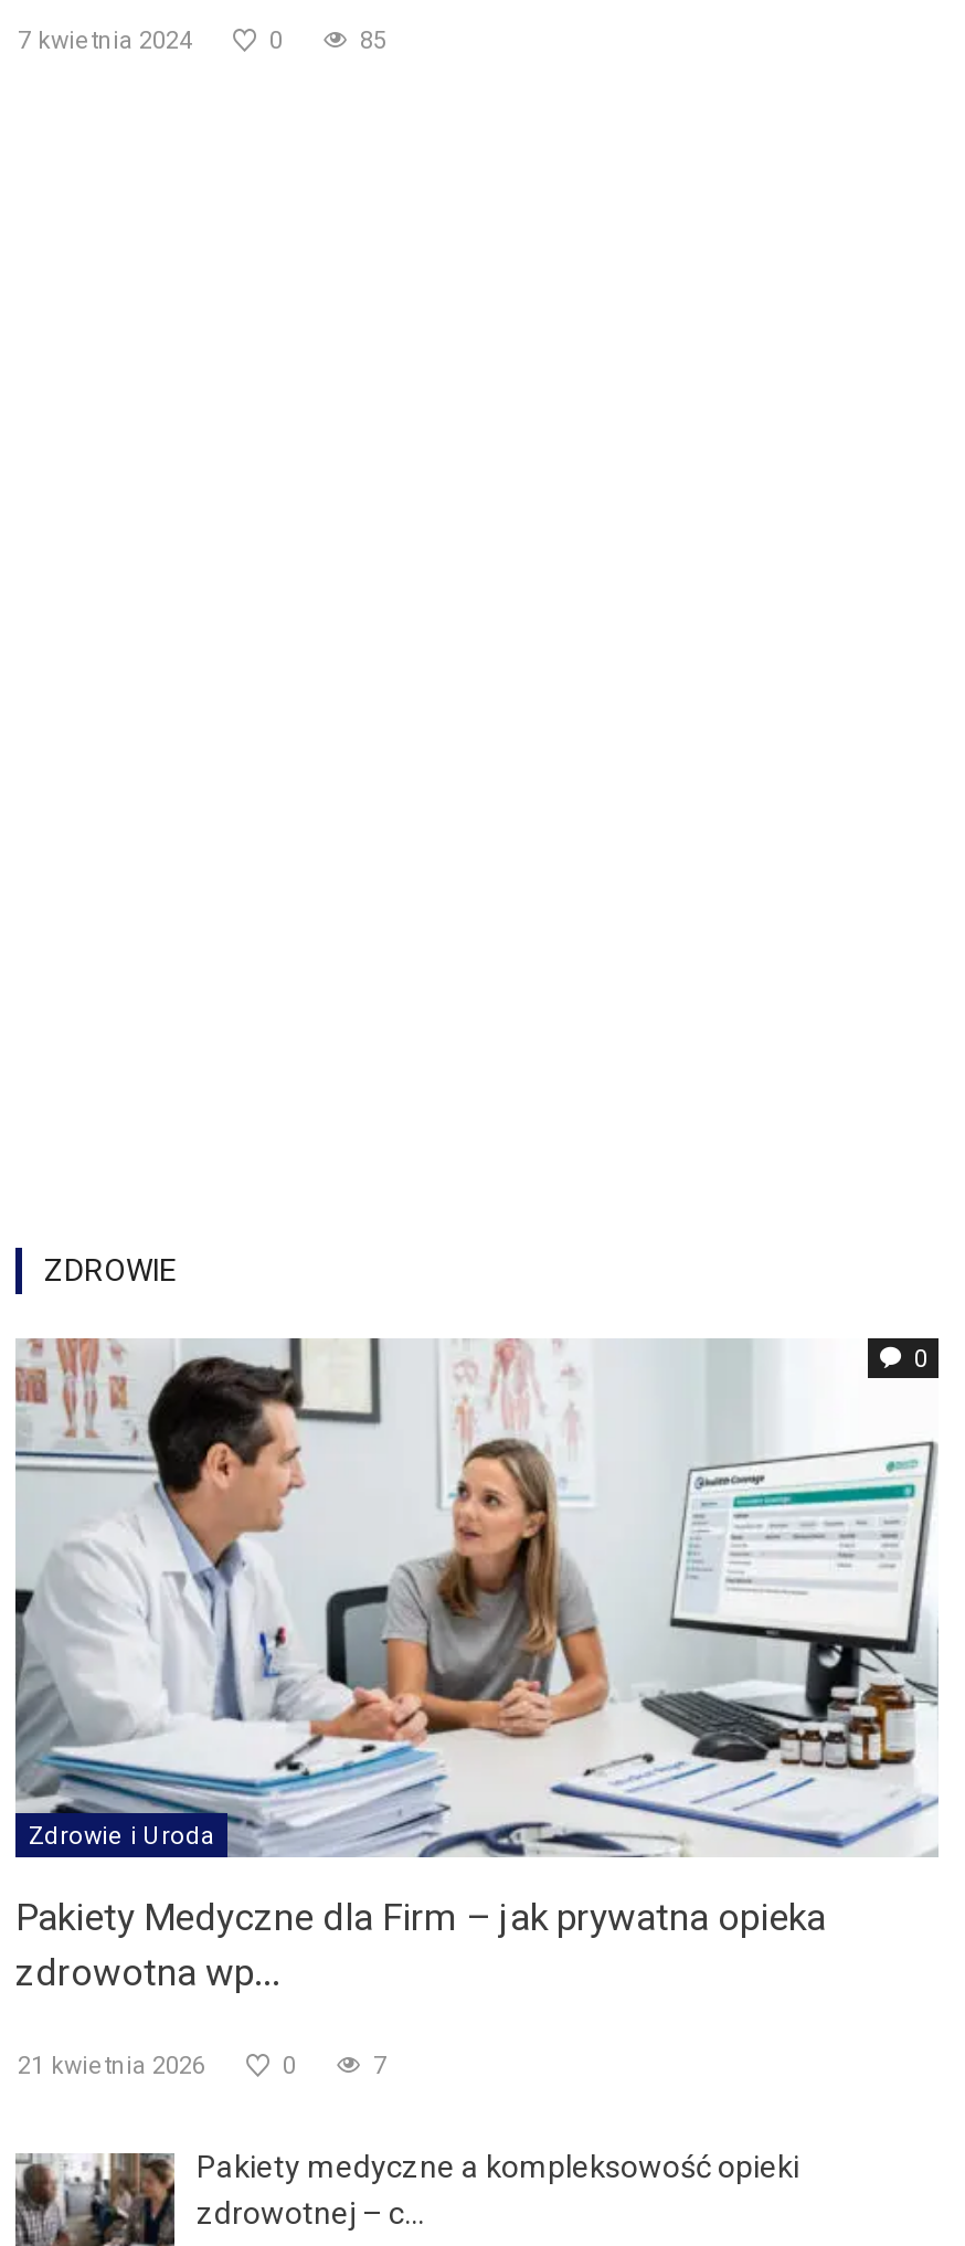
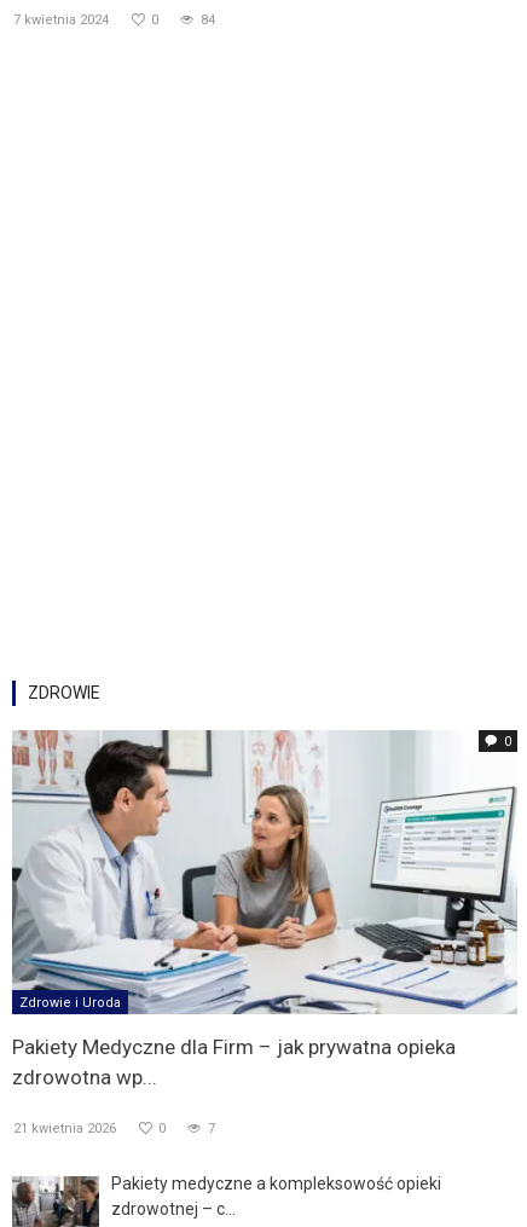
- 85
+ 84
